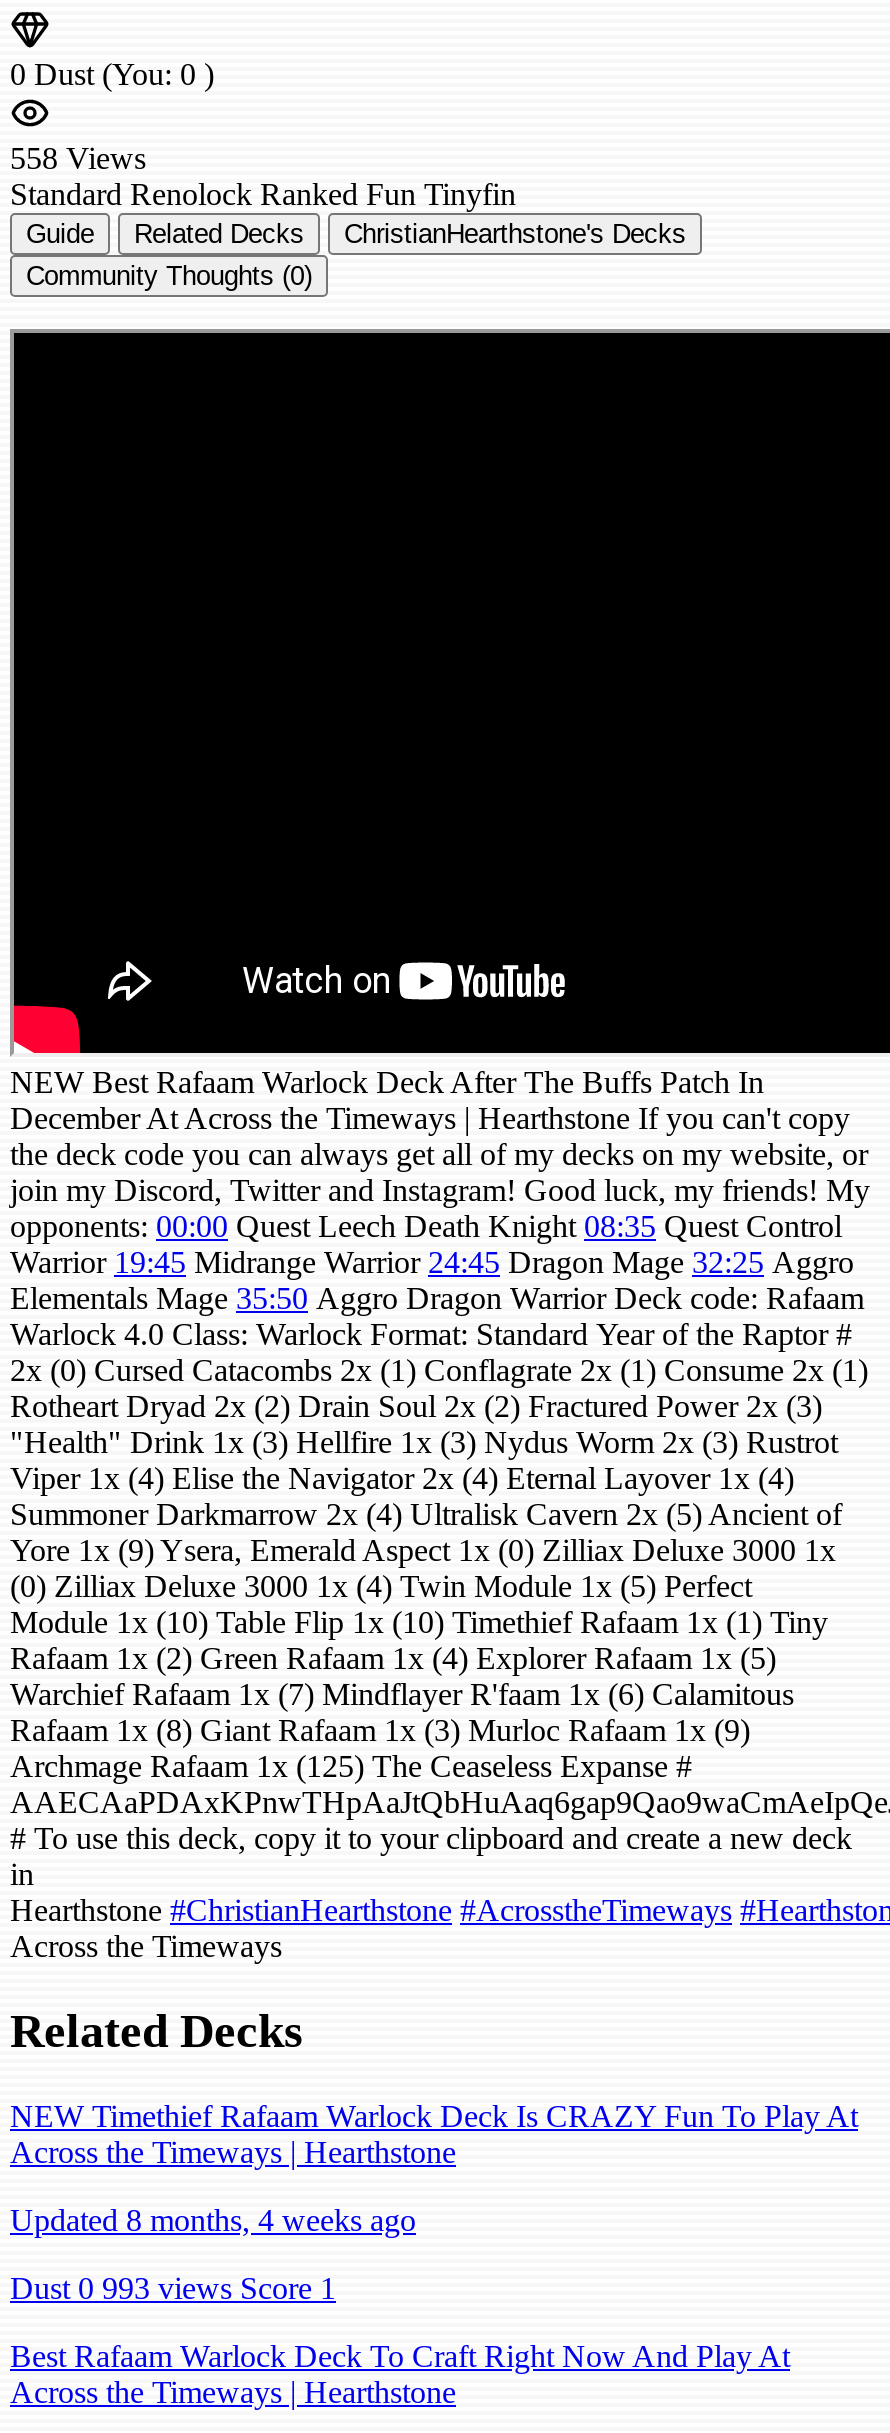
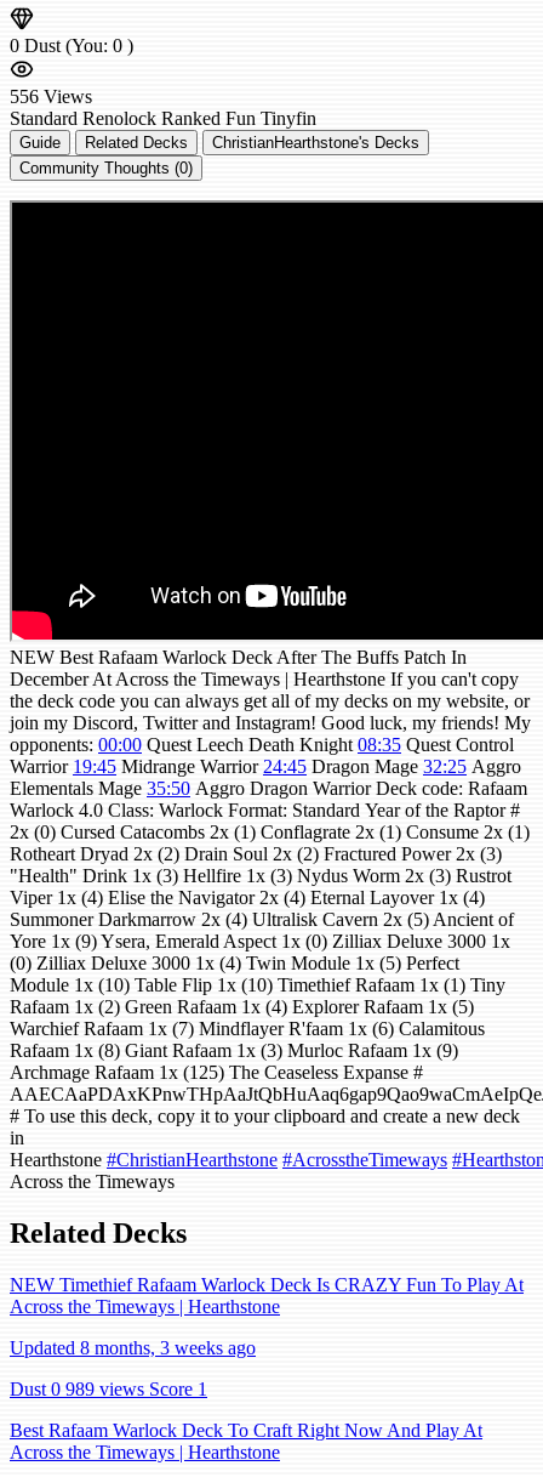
- 558 Views
+ 556 Views

- Updated 8 months, 4 weeks ago
+ Updated 8 months, 3 weeks ago

- Dust 0 993 views Score 1
+ Dust 0 989 views Score 1
